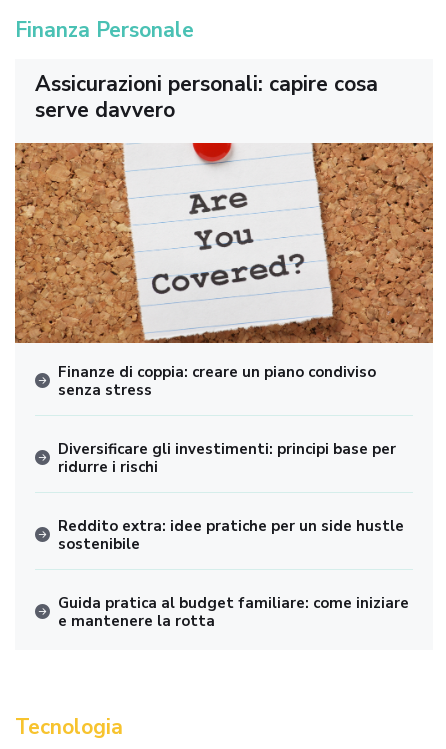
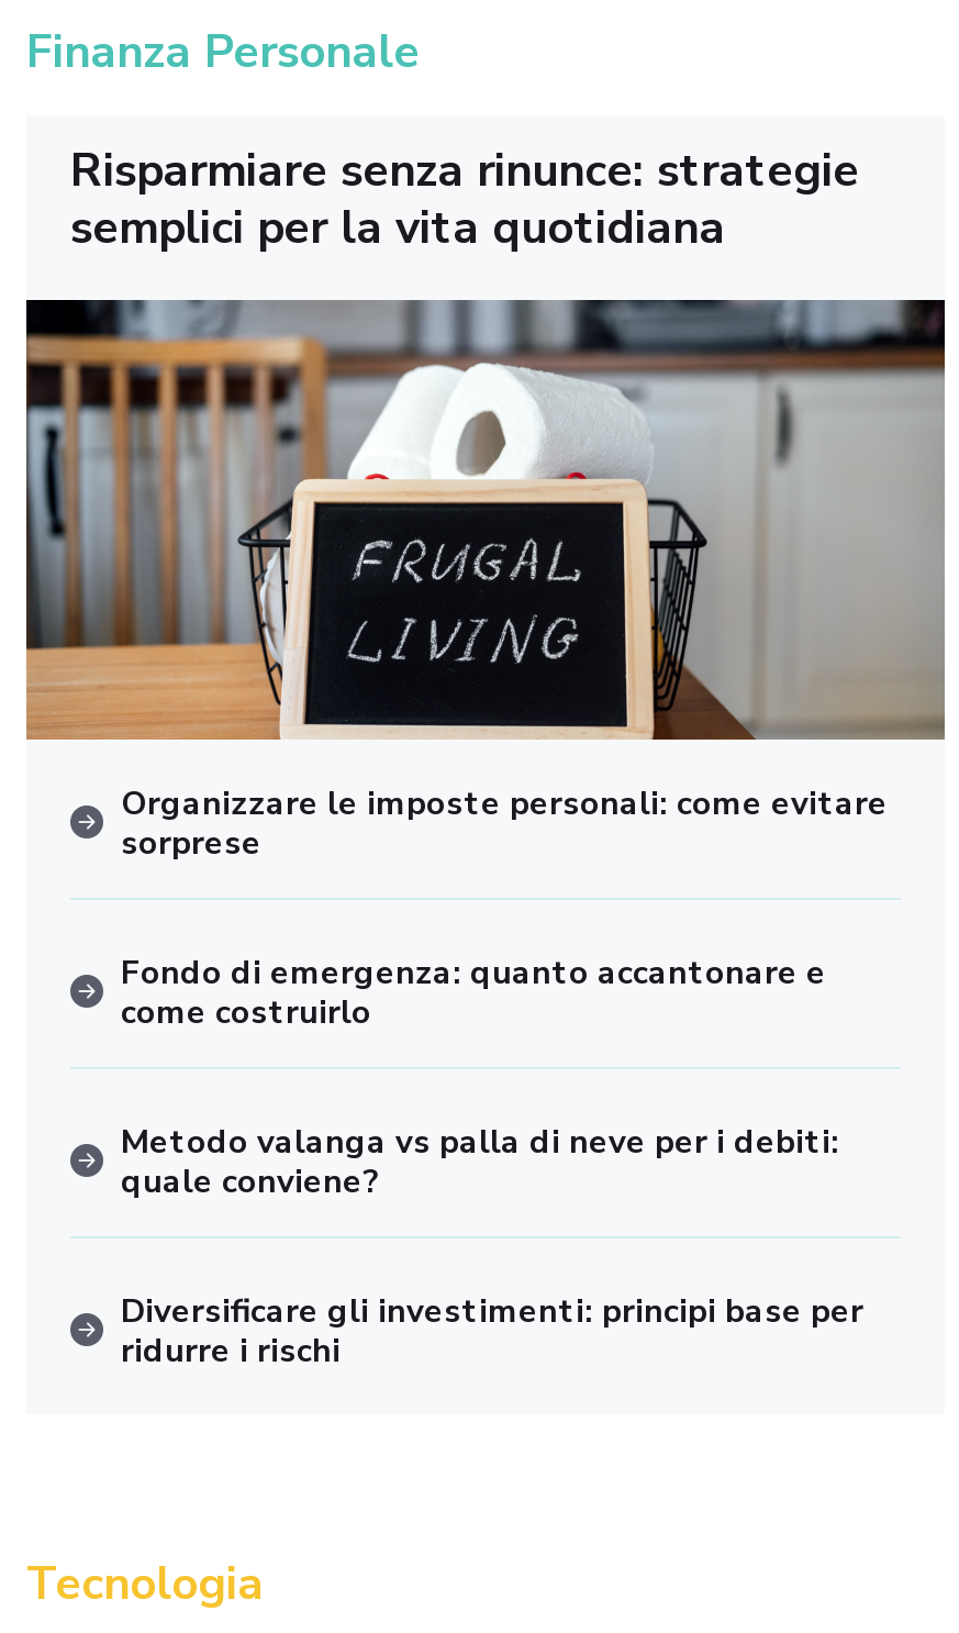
- Assicurazioni personali: capire cosa
- serve davvero
+ Risparmiare senza rinunce: strategie
+ semplici per la vita quotidiana

- [image]
- Finanze di coppia: creare un piano condiviso
- senza stress
+ [image]
+ Organizzare le imposte personali: come evitare
+ sorprese
+ Fondo di emergenza: quanto accantonare e
+ come costruirlo
+ Metodo valanga vs palla di neve per i debiti:
+ quale conviene?

moved down: Diversificare gli investimenti: principi base per | ridurre i rischi

- Reddito extra: idee pratiche per un side hustle
- sostenibile
- Guida pratica al budget familiare: come iniziare
- e mantenere la rotta
